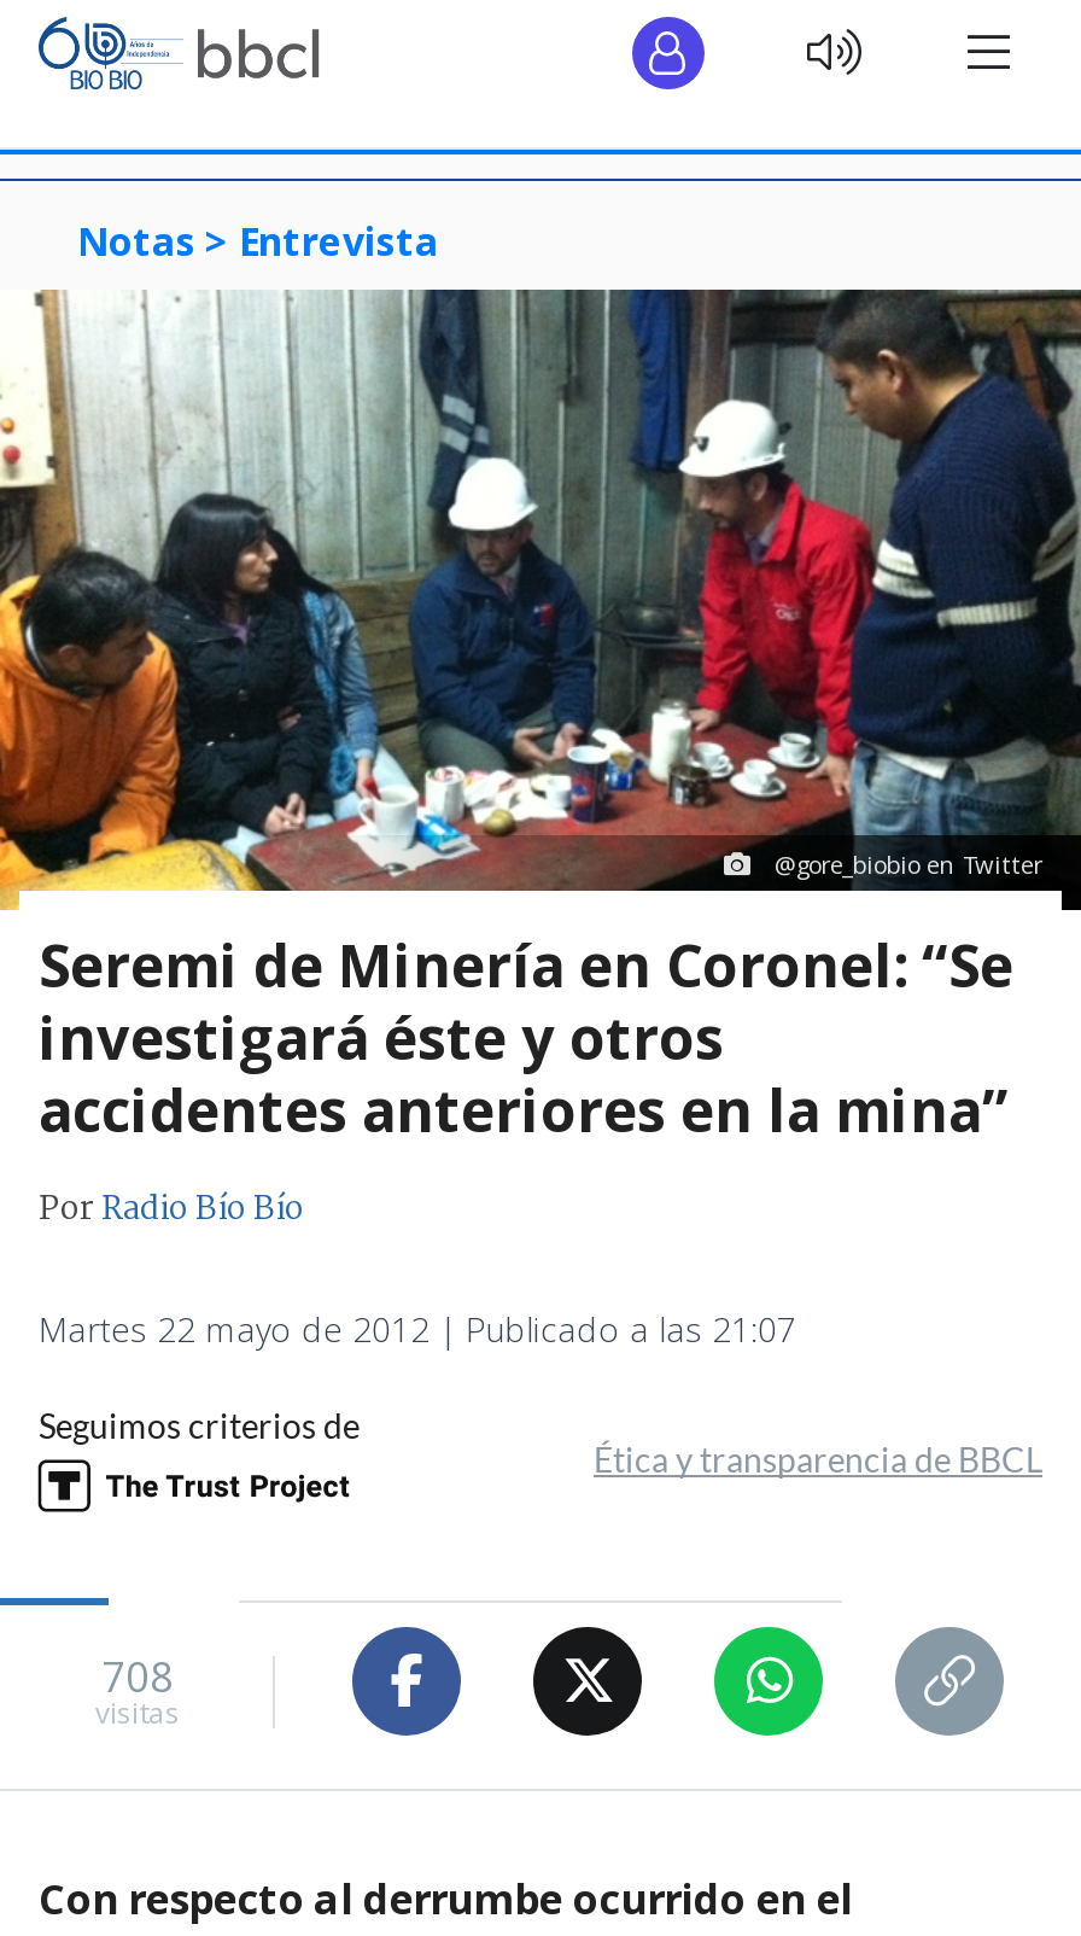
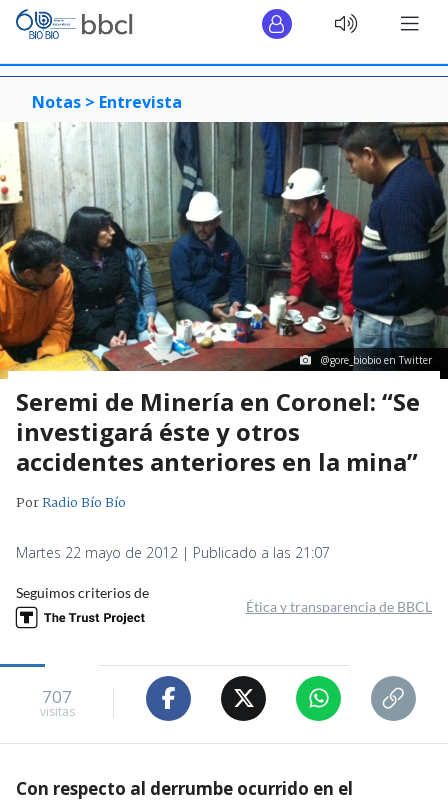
- 708
+ 707
